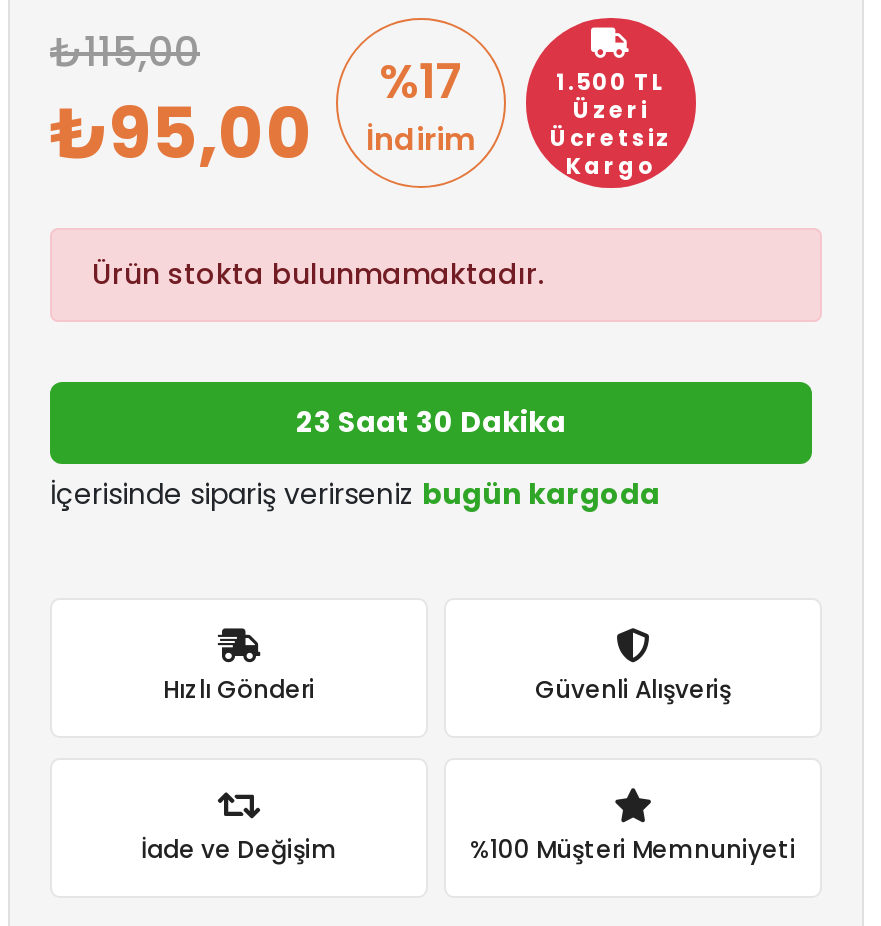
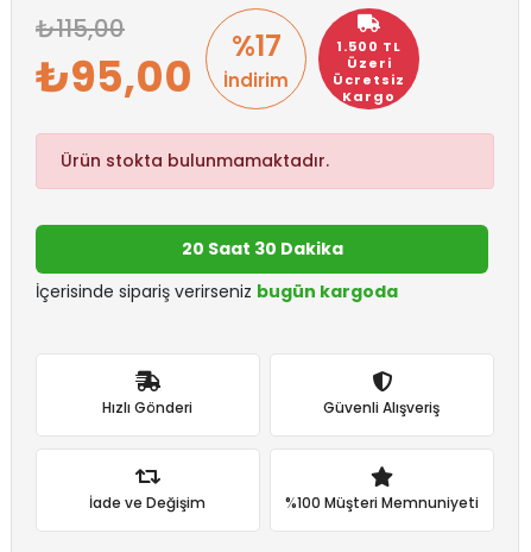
- 23 Saat 30 Dakika
+ 20 Saat 30 Dakika
